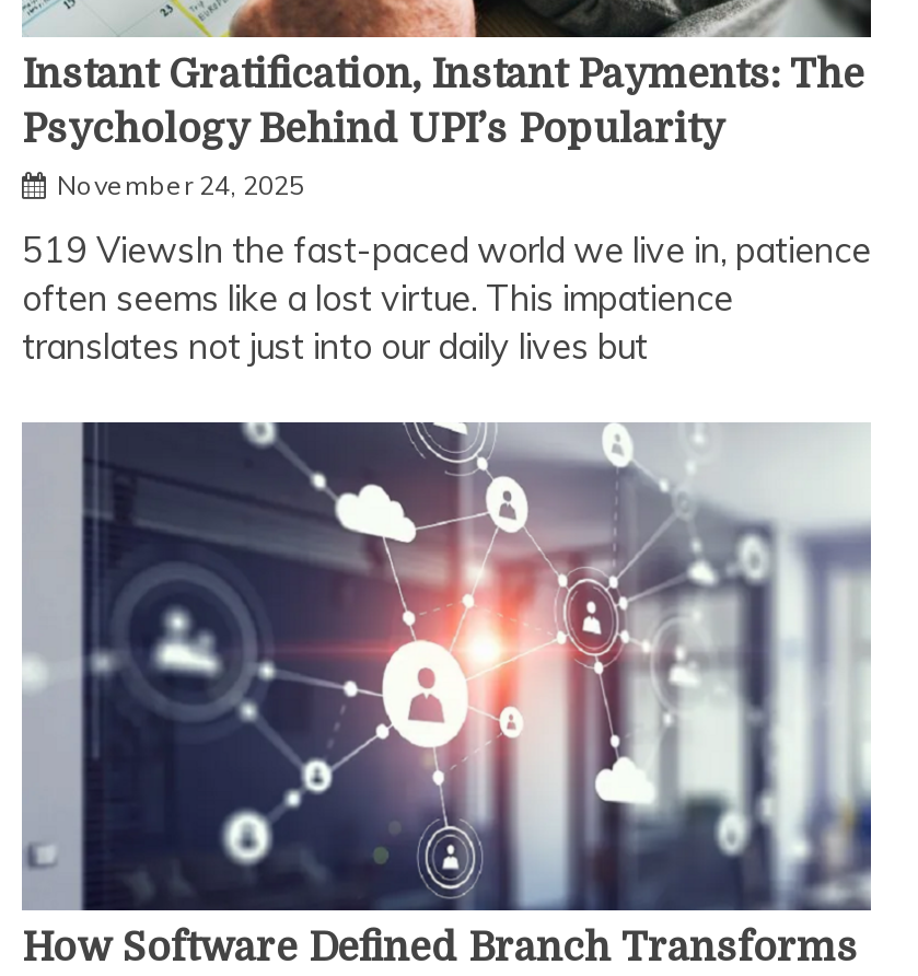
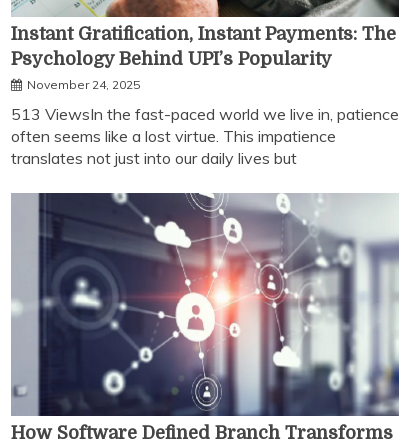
- 519 ViewsIn the fast-paced world we live in, patience
+ 513 ViewsIn the fast-paced world we live in, patience
